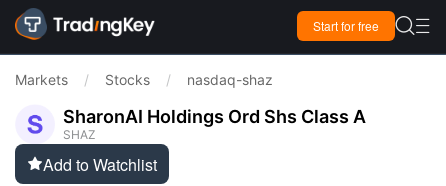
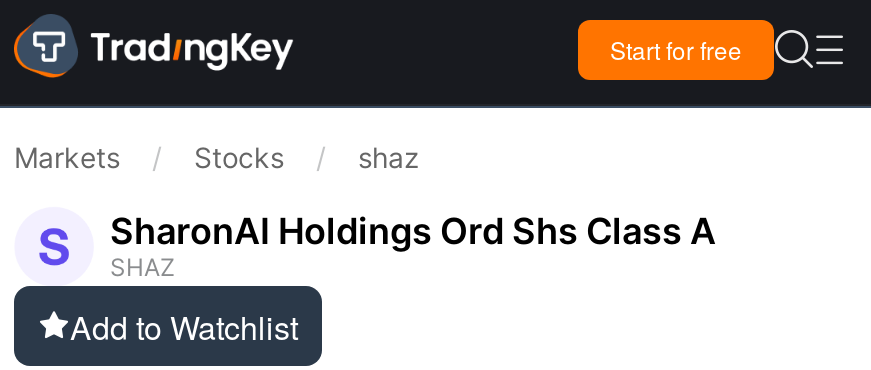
- nasdaq-shaz
+ shaz
